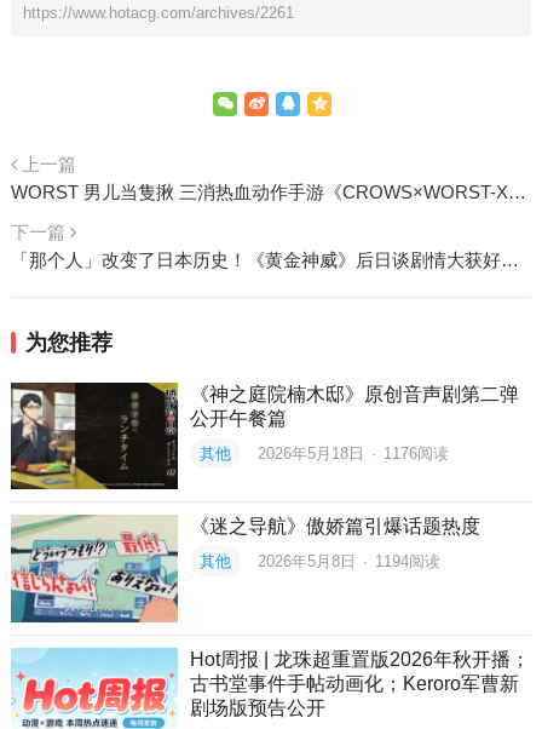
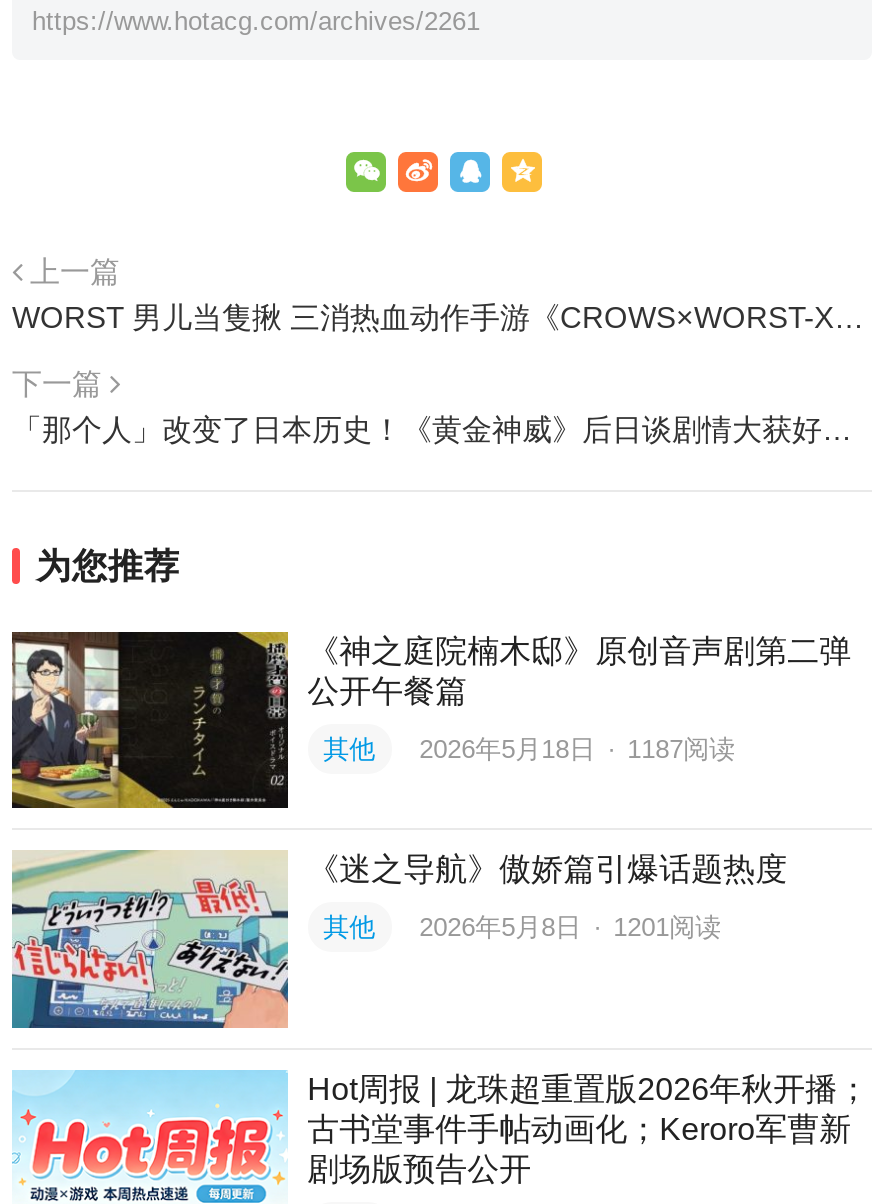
- 其他 2026年5月18日 · 1176阅读
+ 其他 2026年5月18日 · 1187阅读

- 其他 2026年5月8日 · 1194阅读
+ 其他 2026年5月8日 · 1201阅读
